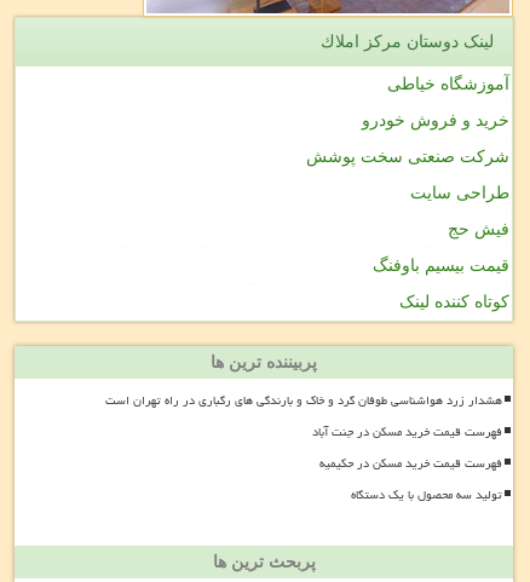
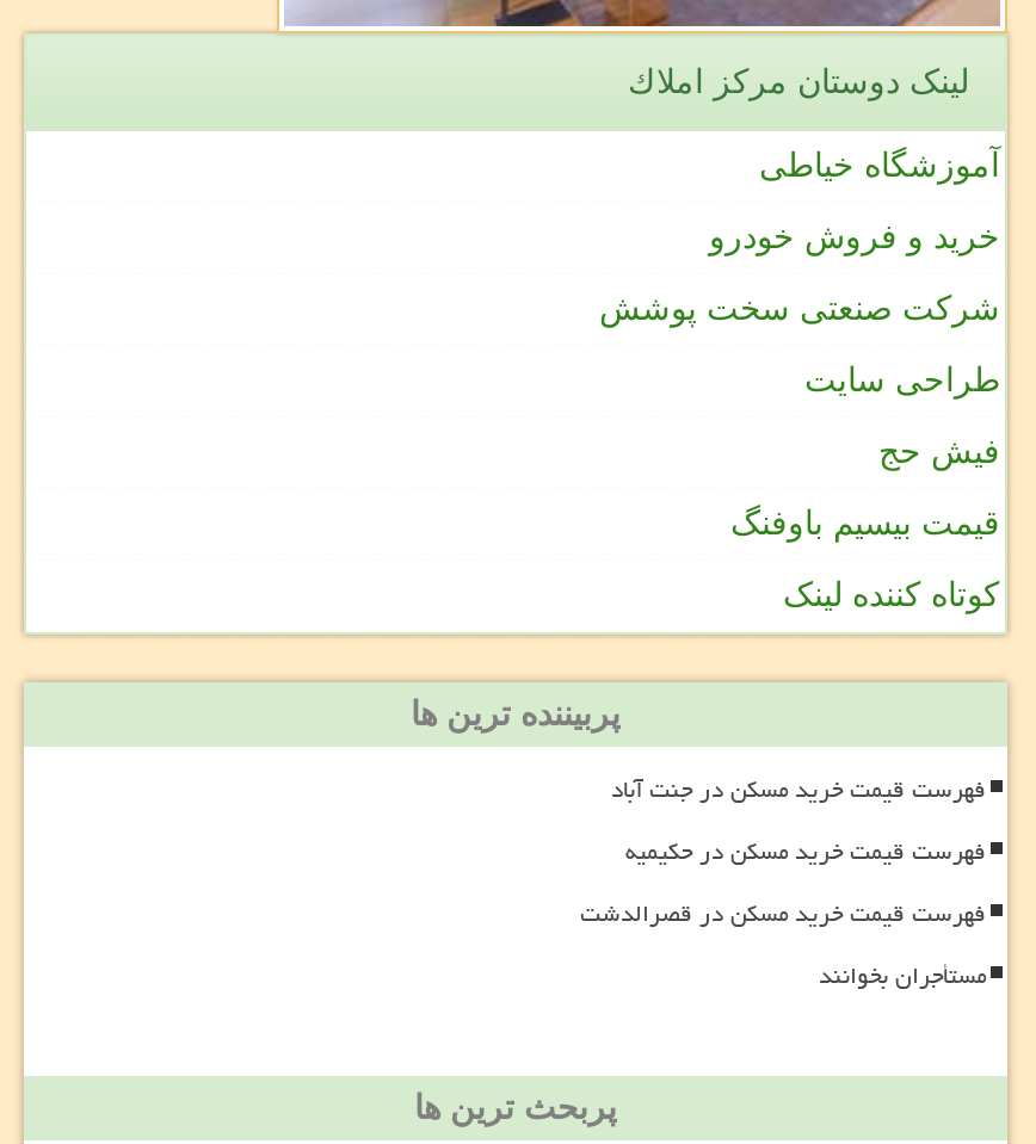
- هشدار زرد هواشناسی طوفان گرد و خاک و بارندگی های رگباری در راه تهران است

moved up: فهرست قیمت خرید مسکن در جنت آباد | فهرست قیمت خرید مسکن در حکیمیه

- تولید سه محصول با یک دستگاه
+ فهرست قیمت خرید مسکن در قصرالدشت
+ مستأجران بخوانند
